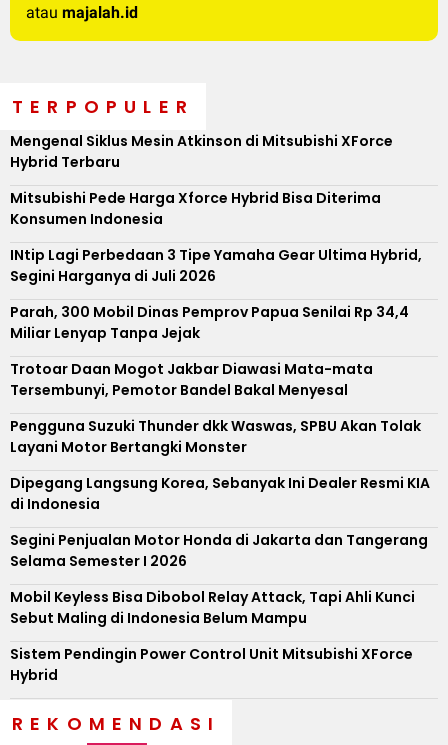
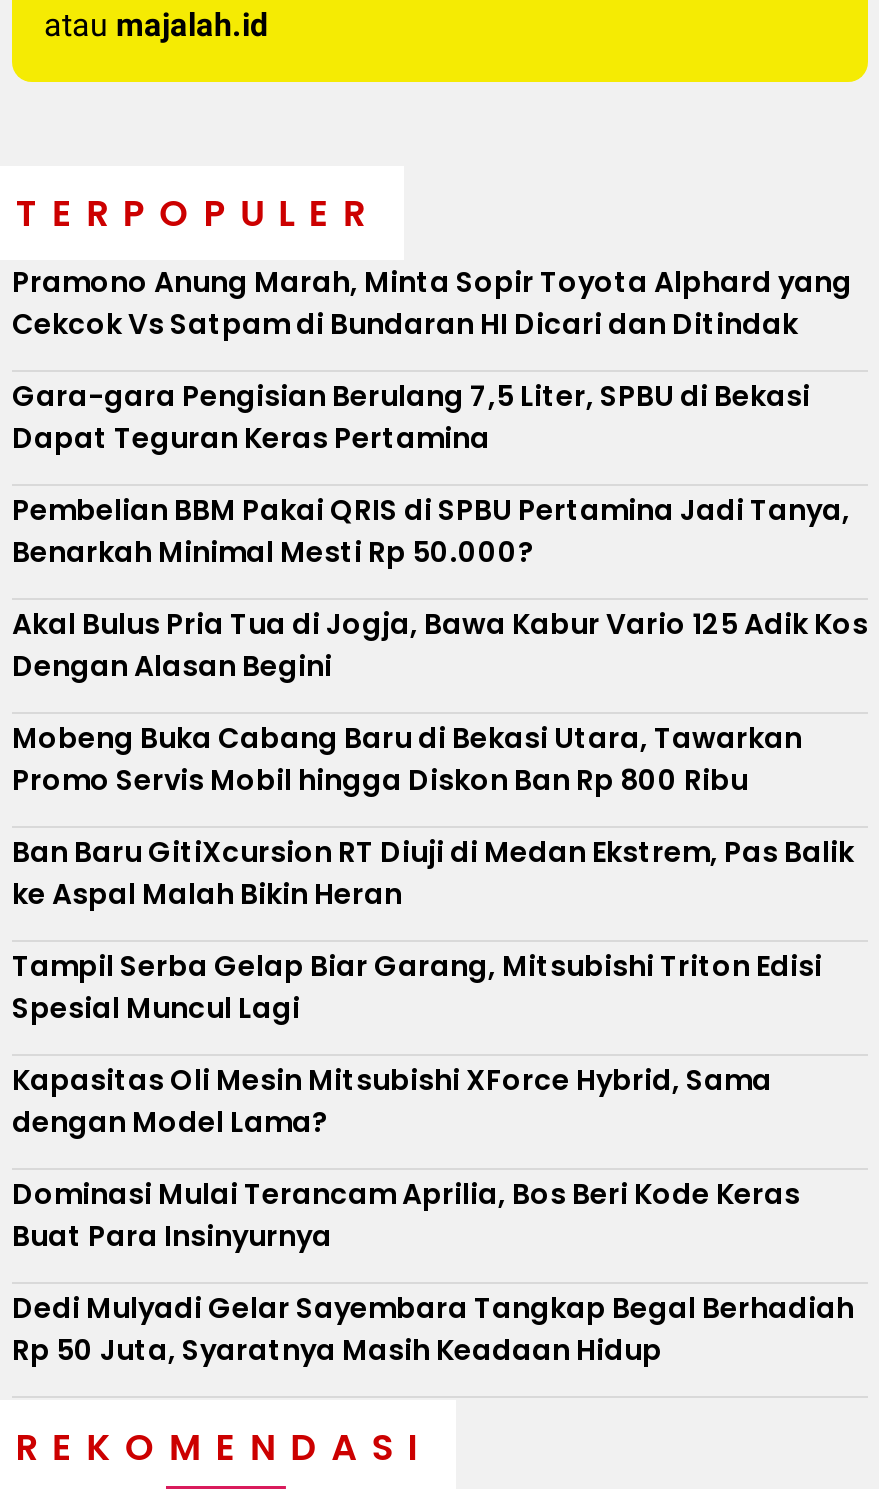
- Mengenal Siklus Mesin Atkinson di Mitsubishi XForce
- Hybrid Terbaru
+ Pramono Anung Marah, Minta Sopir Toyota Alphard yang
+ Cekcok Vs Satpam di Bundaran HI Dicari dan Ditindak

- Mitsubishi Pede Harga Xforce Hybrid Bisa Diterima
- Konsumen Indonesia
+ Gara-gara Pengisian Berulang 7,5 Liter, SPBU di Bekasi
+ Dapat Teguran Keras Pertamina

- INtip Lagi Perbedaan 3 Tipe Yamaha Gear Ultima Hybrid,
- Segini Harganya di Juli 2026
+ Pembelian BBM Pakai QRIS di SPBU Pertamina Jadi Tanya,
+ Benarkah Minimal Mesti Rp 50.000?

- Parah, 300 Mobil Dinas Pemprov Papua Senilai Rp 34,4
- Miliar Lenyap Tanpa Jejak
+ Akal Bulus Pria Tua di Jogja, Bawa Kabur Vario 125 Adik Kos
+ Dengan Alasan Begini

- Trotoar Daan Mogot Jakbar Diawasi Mata-mata
- Tersembunyi, Pemotor Bandel Bakal Menyesal
+ Mobeng Buka Cabang Baru di Bekasi Utara, Tawarkan
+ Promo Servis Mobil hingga Diskon Ban Rp 800 Ribu

- Pengguna Suzuki Thunder dkk Waswas, SPBU Akan Tolak
- Layani Motor Bertangki Monster
+ Ban Baru GitiXcursion RT Diuji di Medan Ekstrem, Pas Balik
+ ke Aspal Malah Bikin Heran

- Dipegang Langsung Korea, Sebanyak Ini Dealer Resmi KIA
- di Indonesia
+ Tampil Serba Gelap Biar Garang, Mitsubishi Triton Edisi
+ Spesial Muncul Lagi

- Segini Penjualan Motor Honda di Jakarta dan Tangerang
- Selama Semester I 2026
+ Kapasitas Oli Mesin Mitsubishi XForce Hybrid, Sama
+ dengan Model Lama?

- Mobil Keyless Bisa Dibobol Relay Attack, Tapi Ahli Kunci
- Sebut Maling di Indonesia Belum Mampu
+ Dominasi Mulai Terancam Aprilia, Bos Beri Kode Keras
+ Buat Para Insinyurnya

- Sistem Pendingin Power Control Unit Mitsubishi XForce
- Hybrid
+ Dedi Mulyadi Gelar Sayembara Tangkap Begal Berhadiah
+ Rp 50 Juta, Syaratnya Masih Keadaan Hidup
